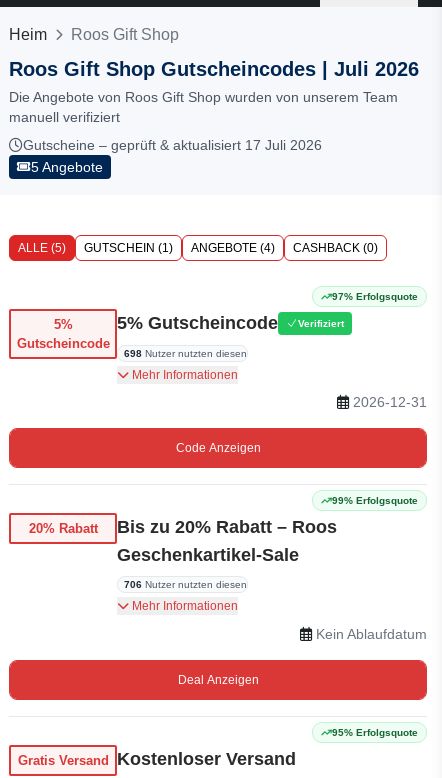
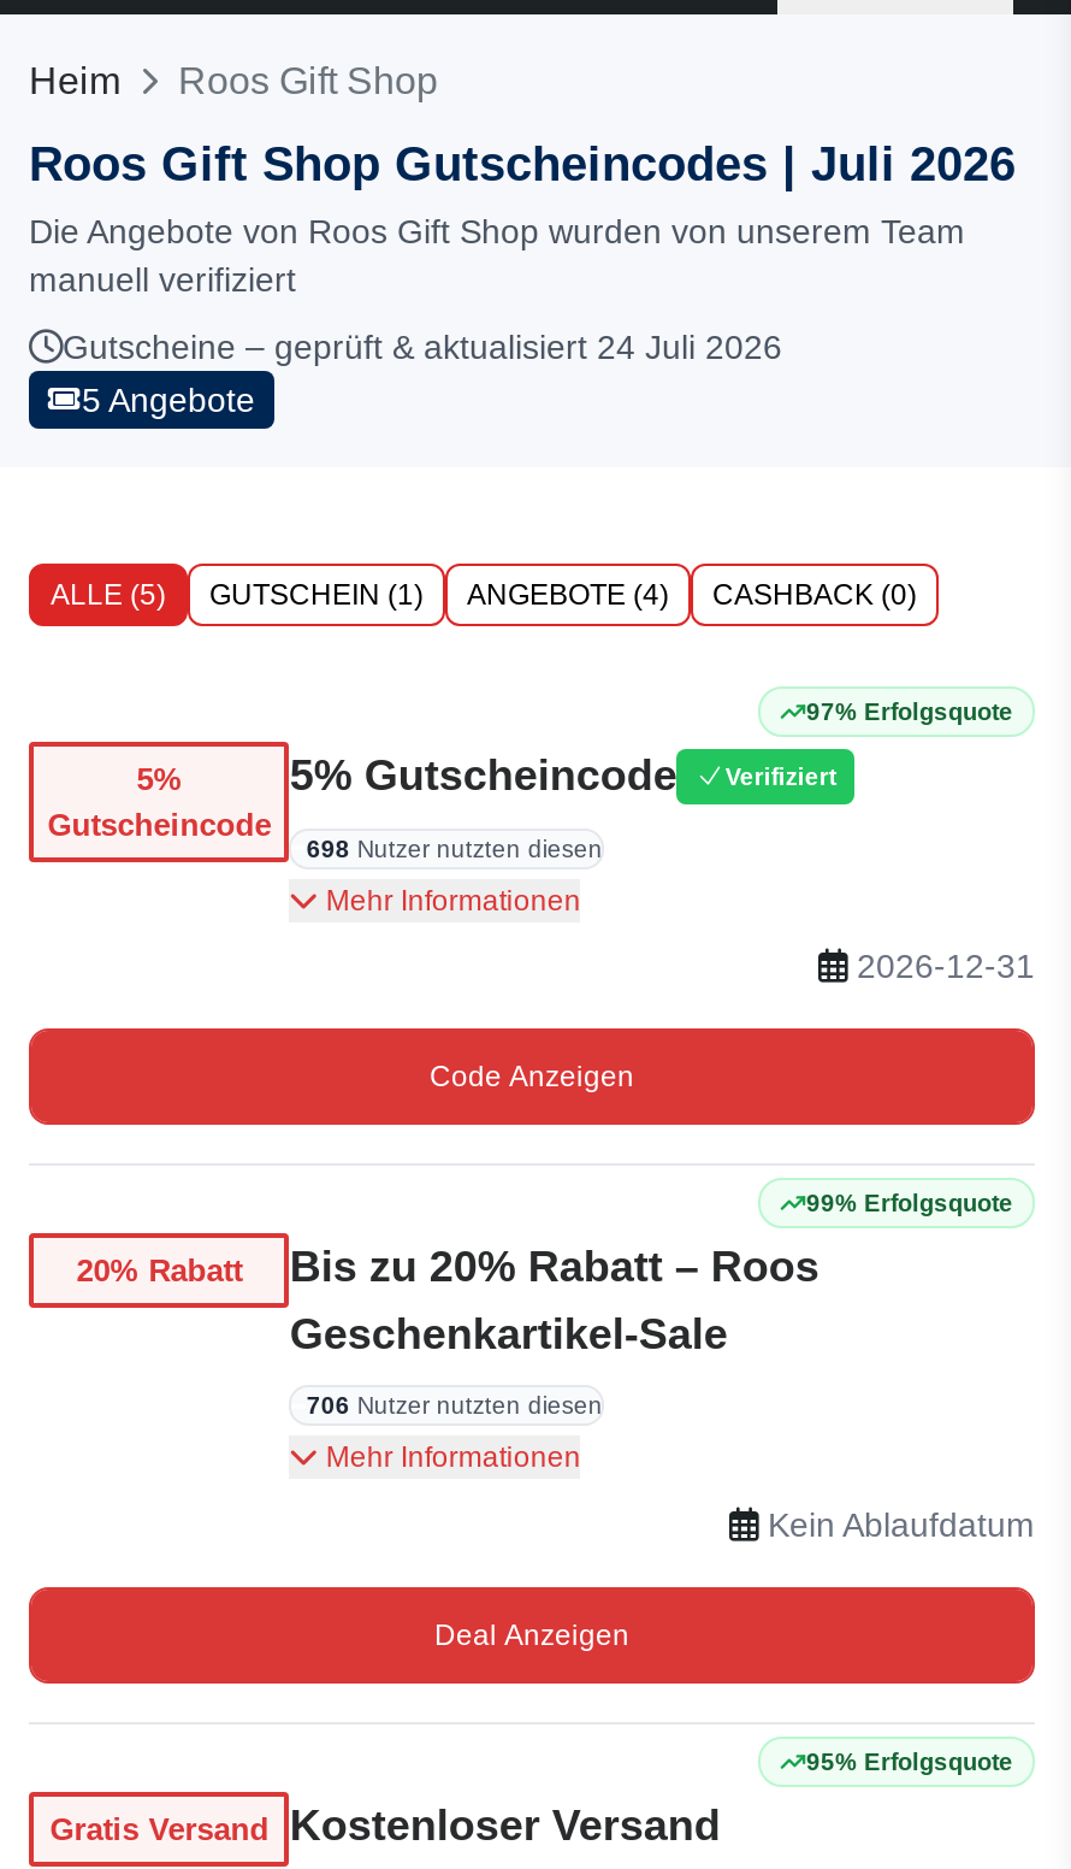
- Gutscheine – geprüft & aktualisiert 17 Juli 2026
+ Gutscheine – geprüft & aktualisiert 24 Juli 2026
